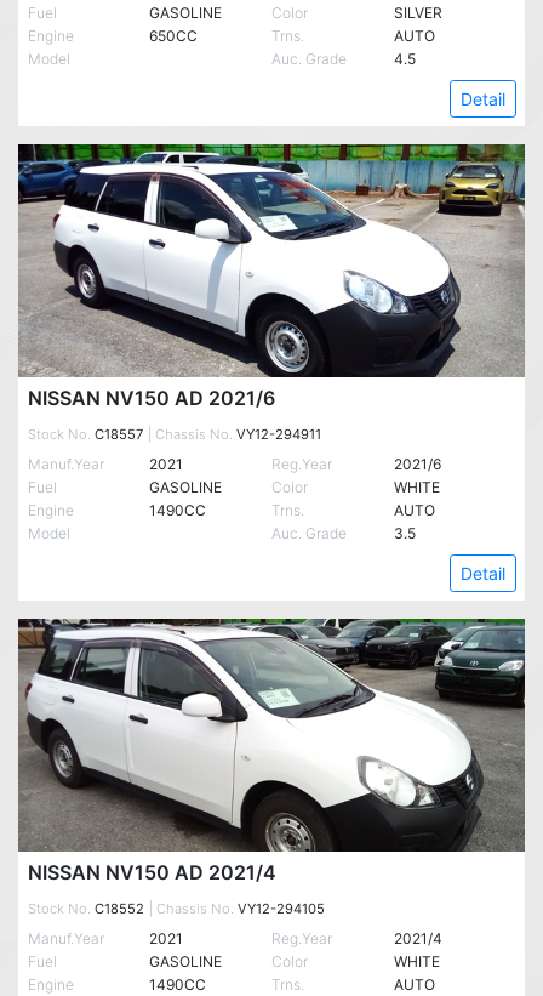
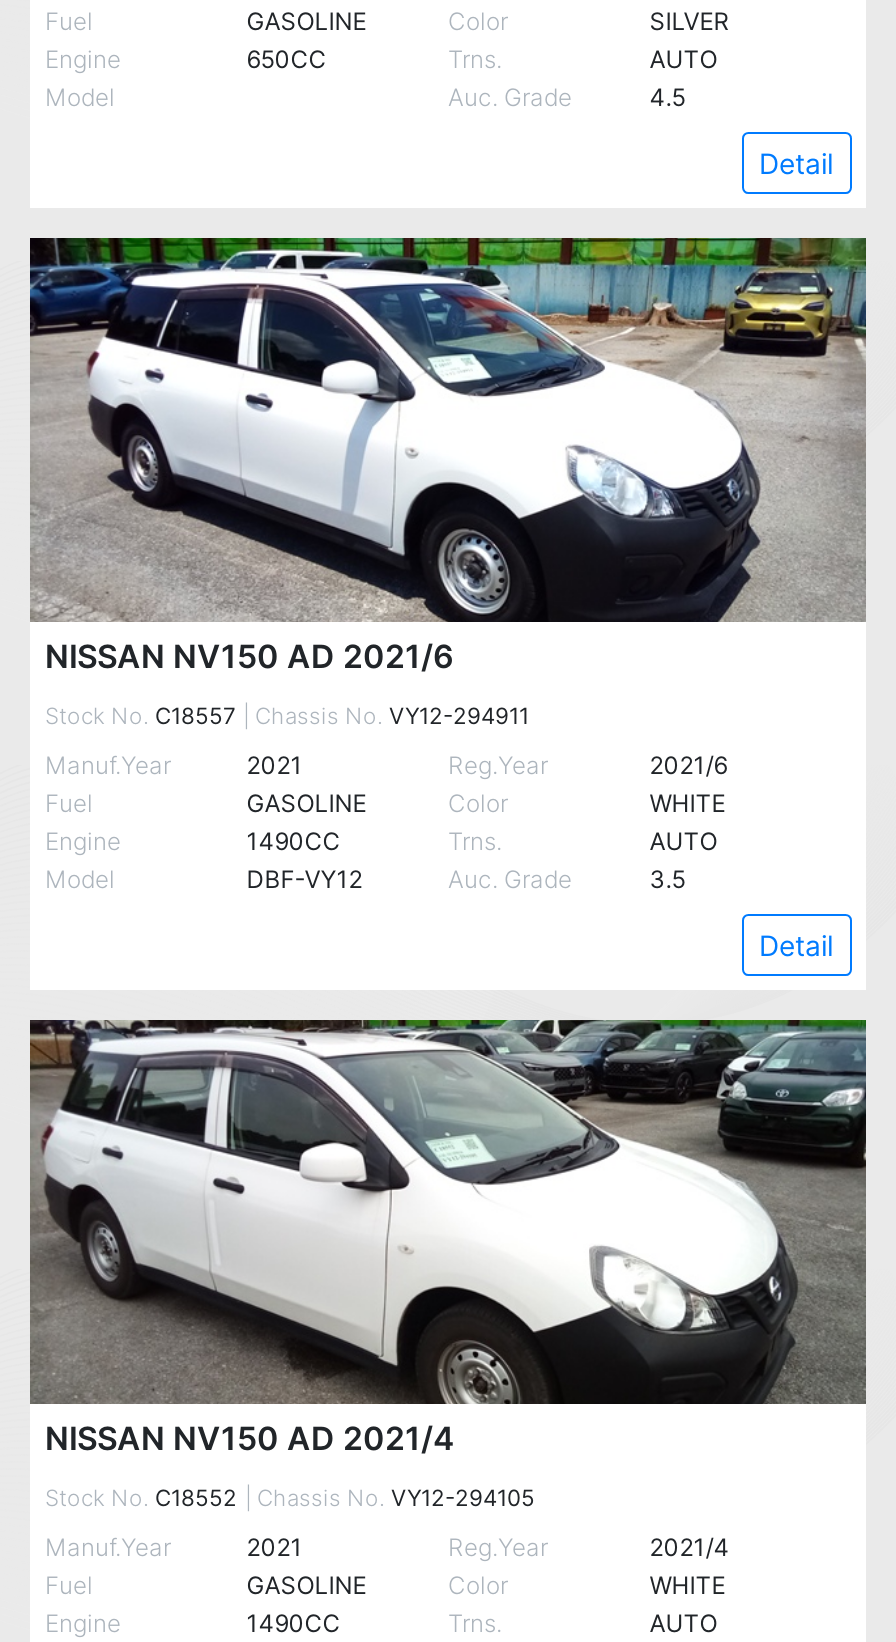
+ DBF-VY12
